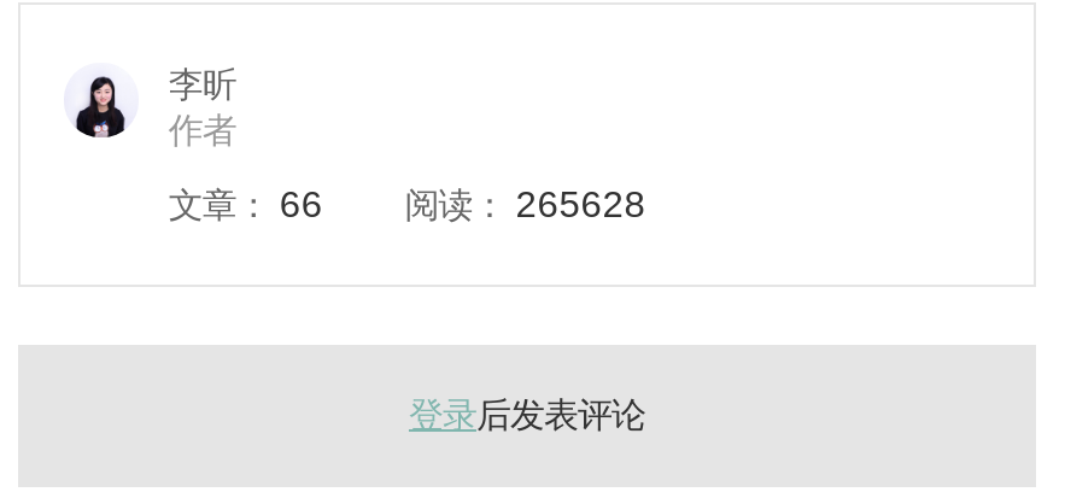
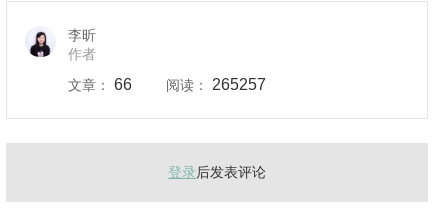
- 文章： 66 阅读： 265628
+ 文章： 66 阅读： 265257
